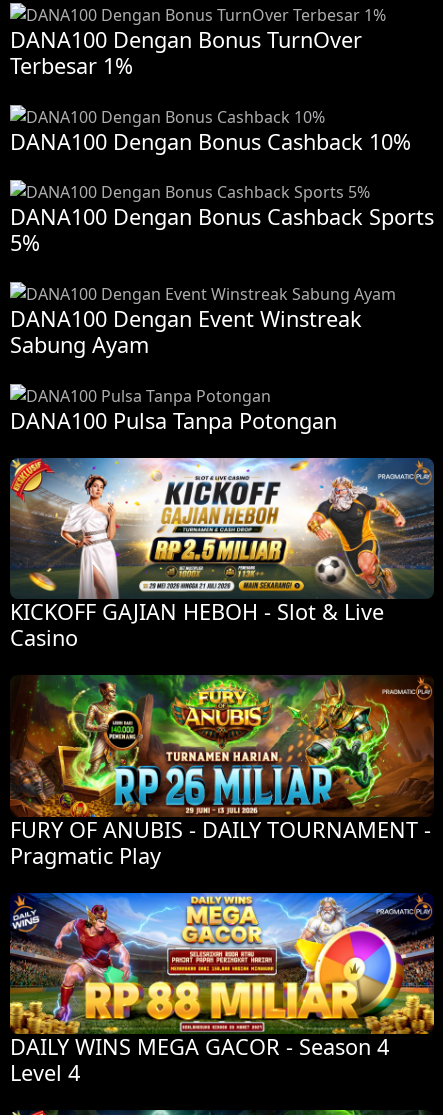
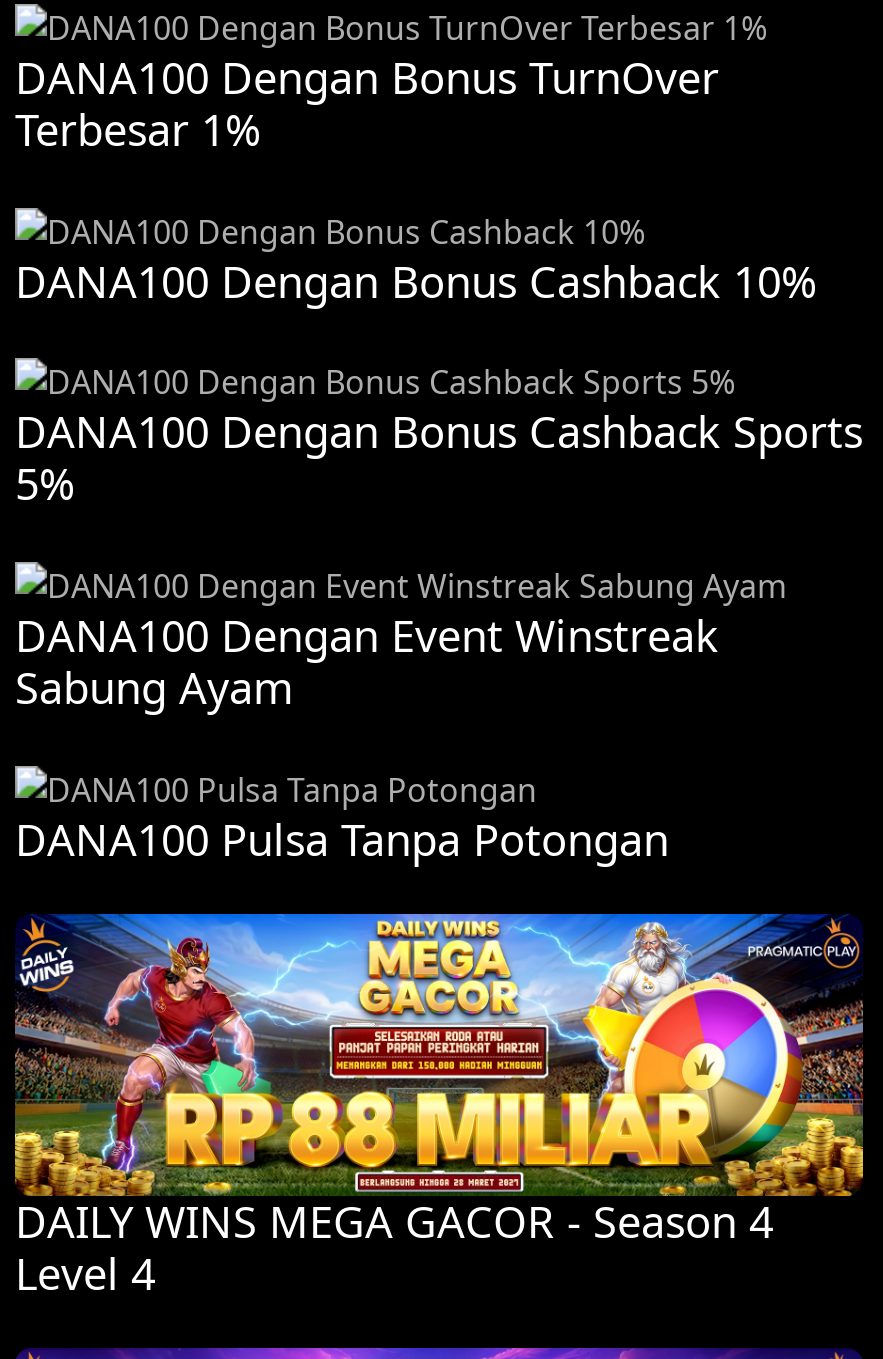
- [image]
- KICKOFF GAJIAN HEBOH - Slot & Live
- Casino

- [image]
- FURY OF ANUBIS - DAILY TOURNAMENT -
- Pragmatic Play
